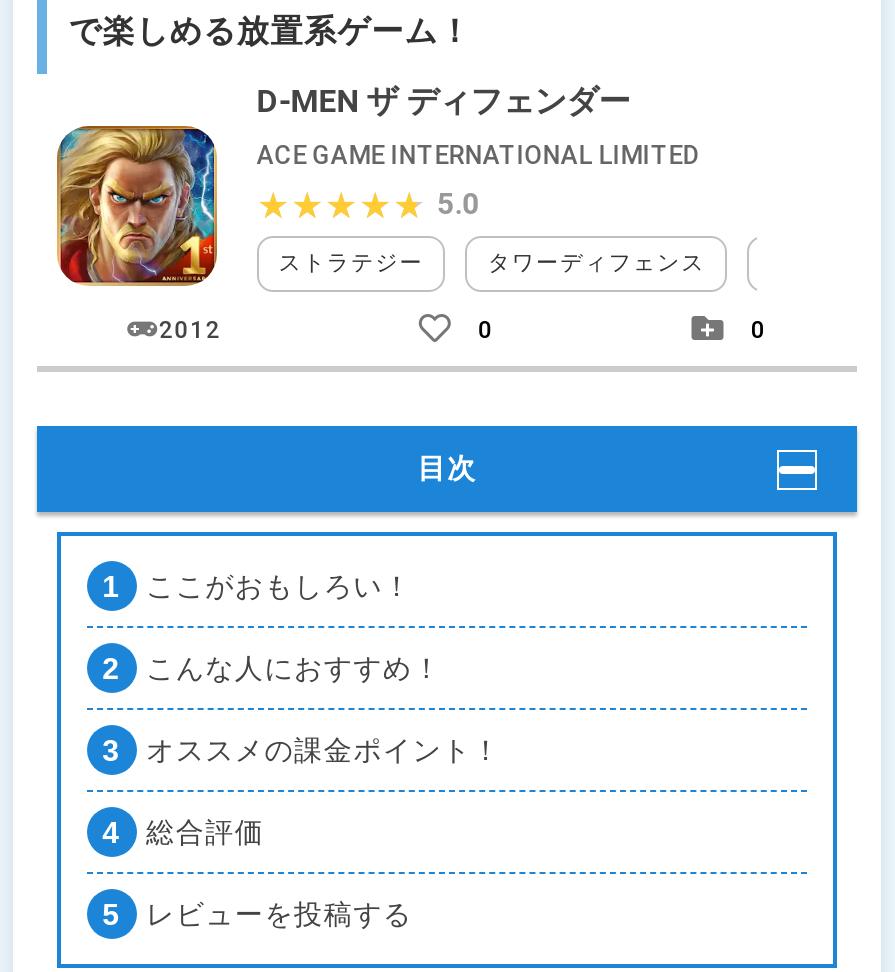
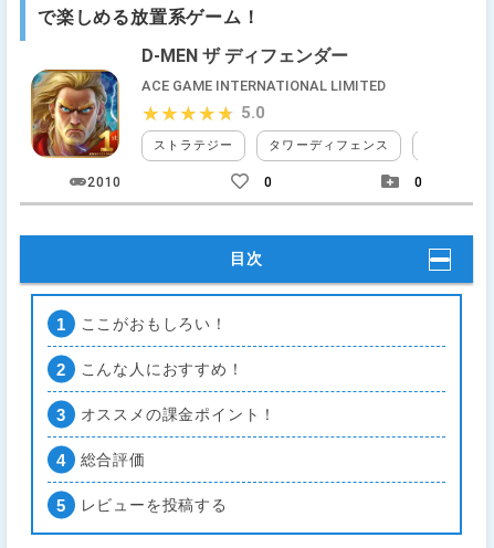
- 2012
+ 2010
